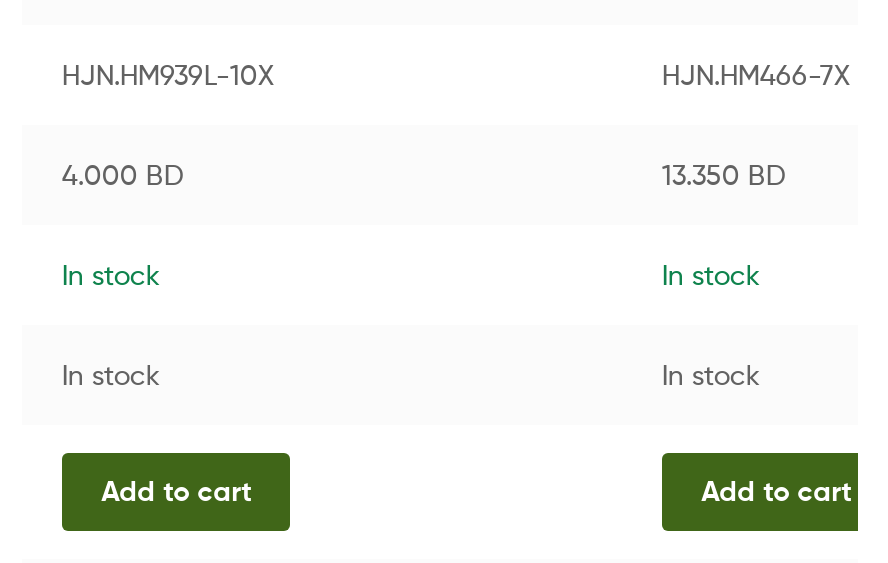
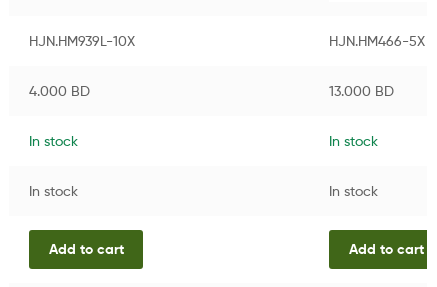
- HJN.HM466-7X
+ HJN.HM466-5X

- 13.350 BD
+ 13.000 BD
